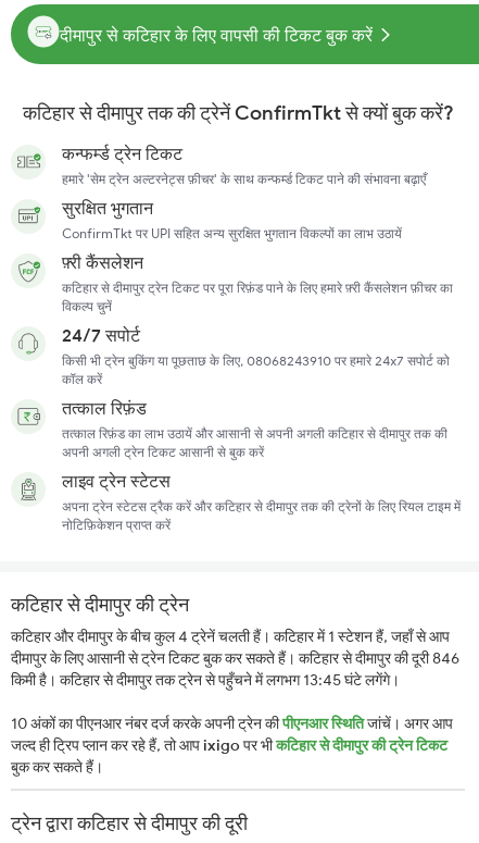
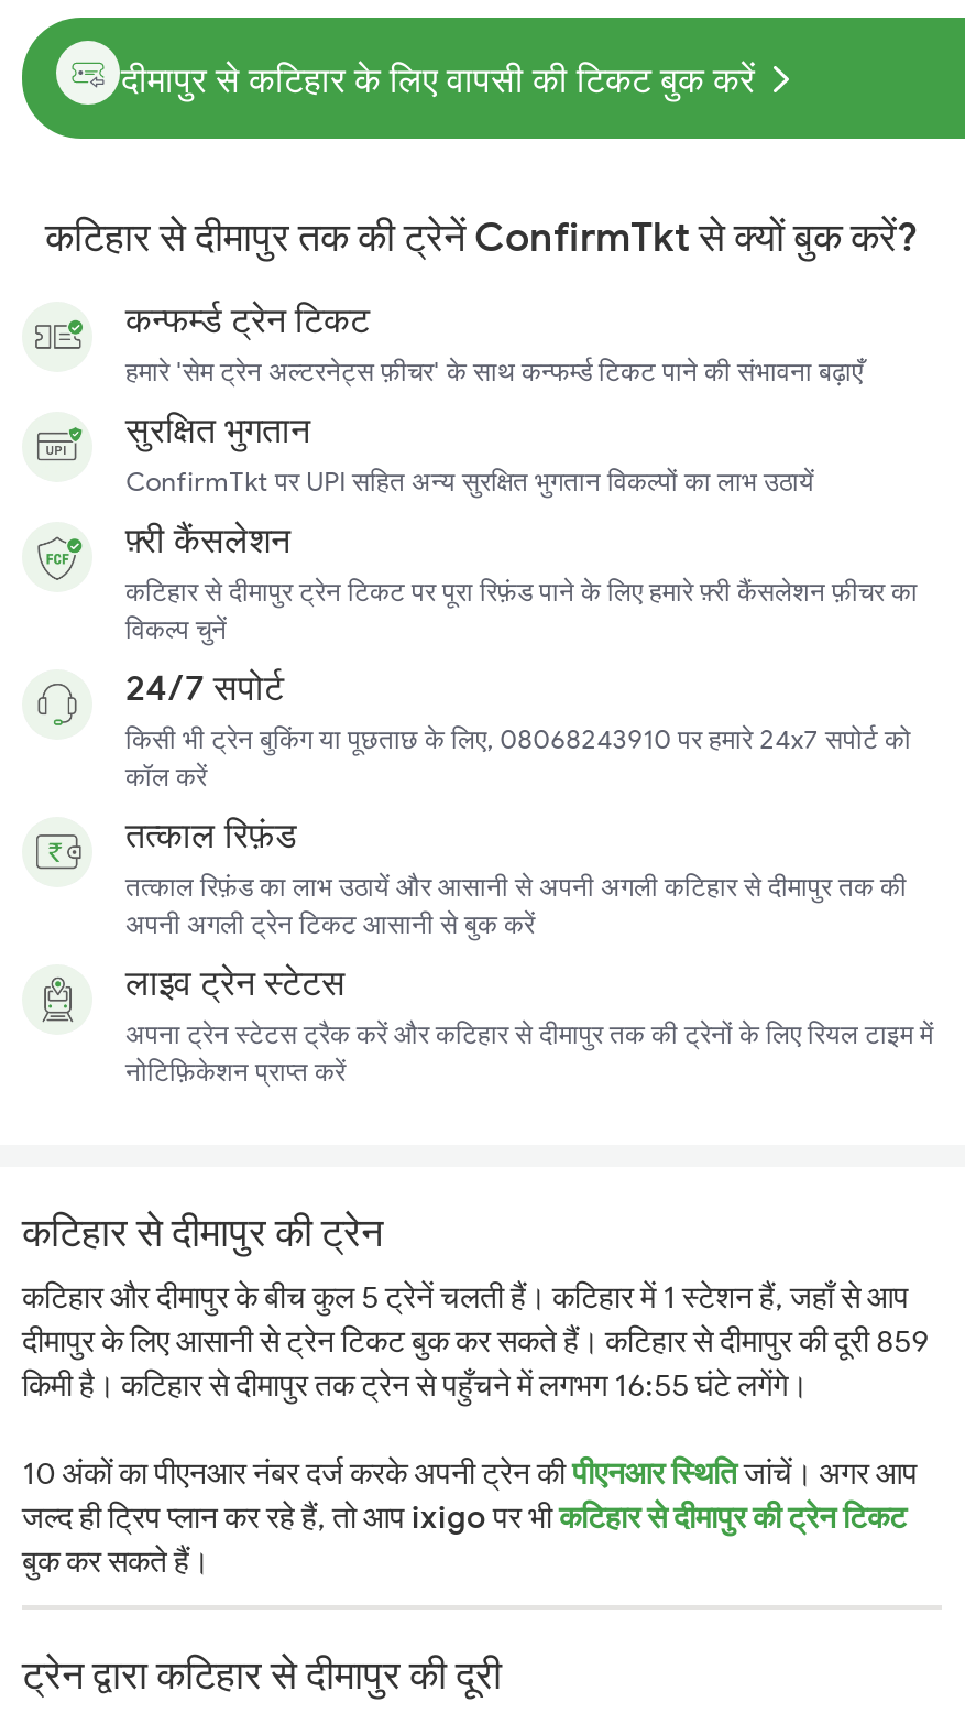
- कटिहार और दीमापुर के बीच कुल 4 ट्रेनें चलती हैं। कटिहार में 1 स्टेशन हैं, जहाँ से आप
+ कटिहार और दीमापुर के बीच कुल 5 ट्रेनें चलती हैं। कटिहार में 1 स्टेशन हैं, जहाँ से आप

- दीमापुर के लिए आसानी से ट्रेन टिकट बुक कर सकते हैं। कटिहार से दीमापुर की दूरी 846
+ दीमापुर के लिए आसानी से ट्रेन टिकट बुक कर सकते हैं। कटिहार से दीमापुर की दूरी 859

- किमी है। कटिहार से दीमापुर तक ट्रेन से पहुँचने में लगभग 13:45 घंटे लगेंगे।
+ किमी है। कटिहार से दीमापुर तक ट्रेन से पहुँचने में लगभग 16:55 घंटे लगेंगे।
